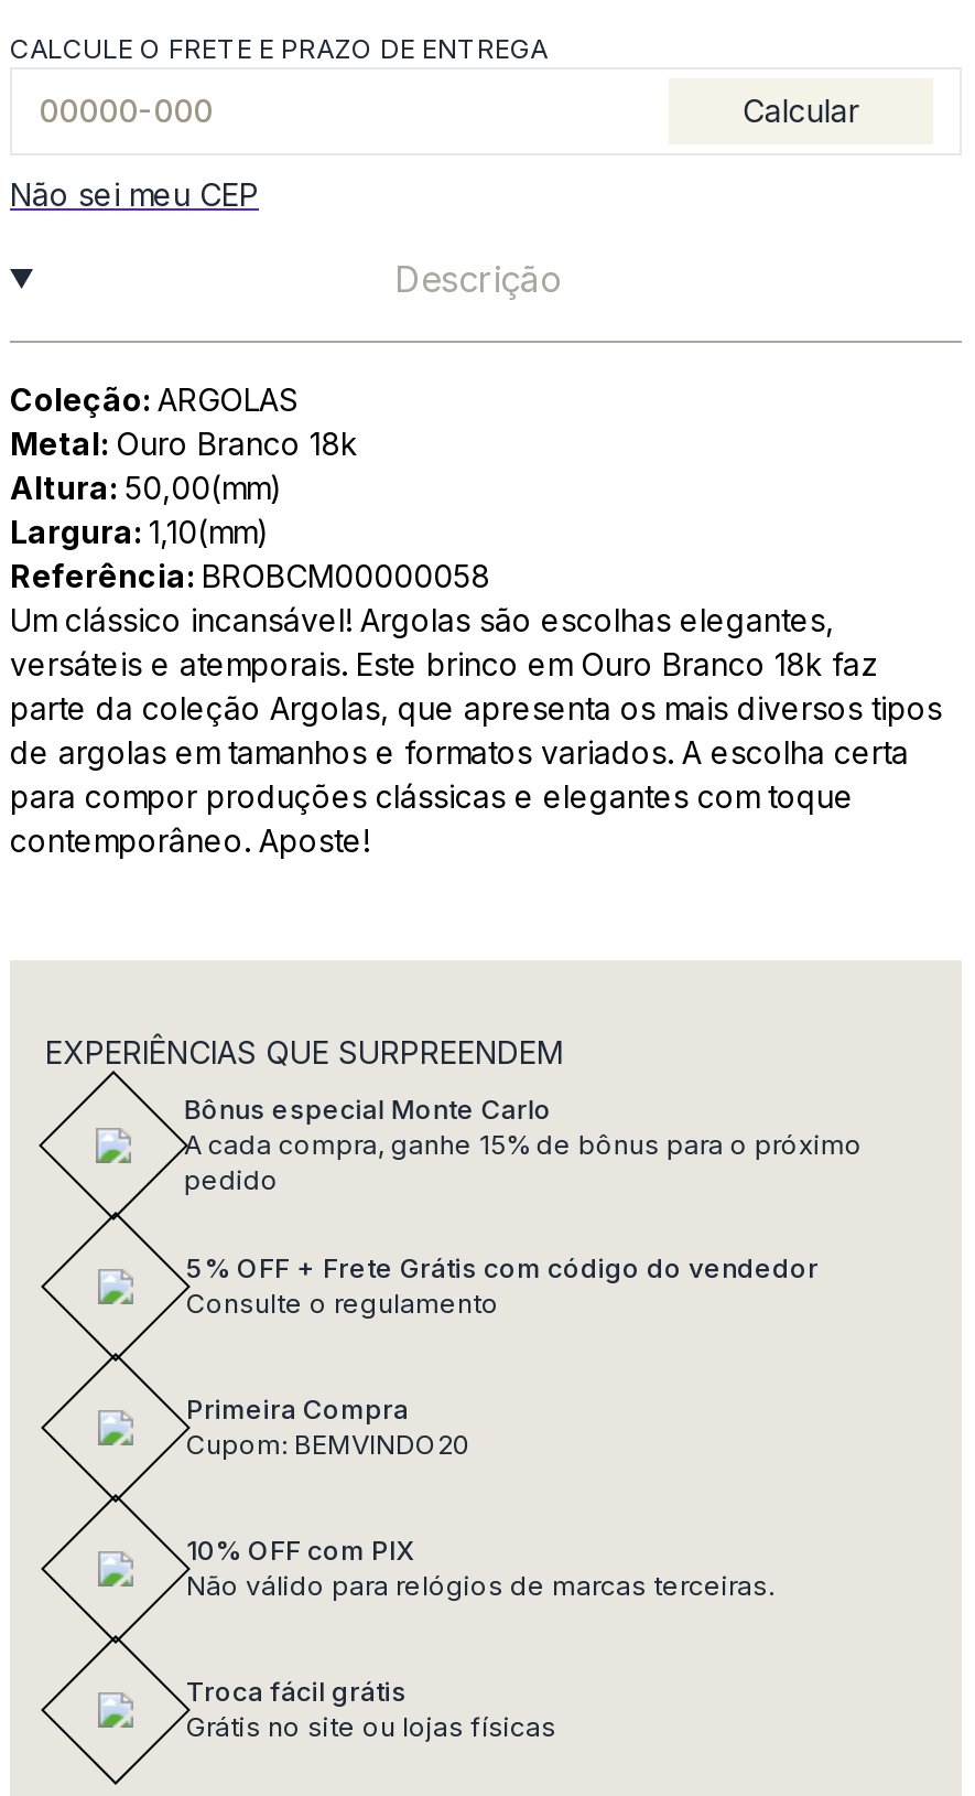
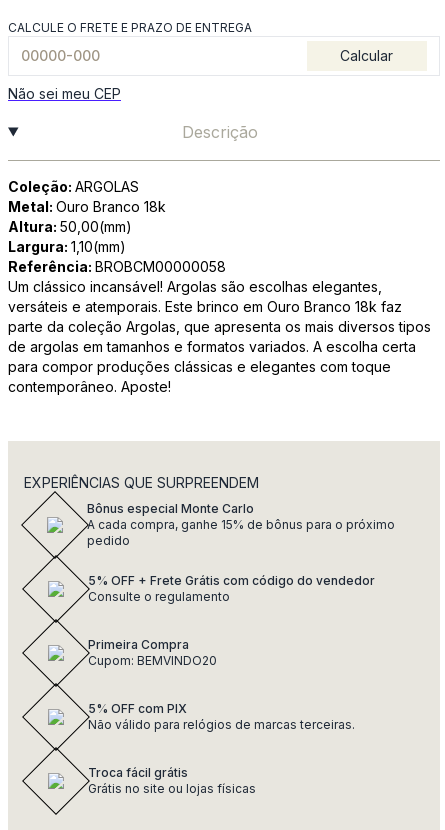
- 10% OFF com PIX
+ 5% OFF com PIX
